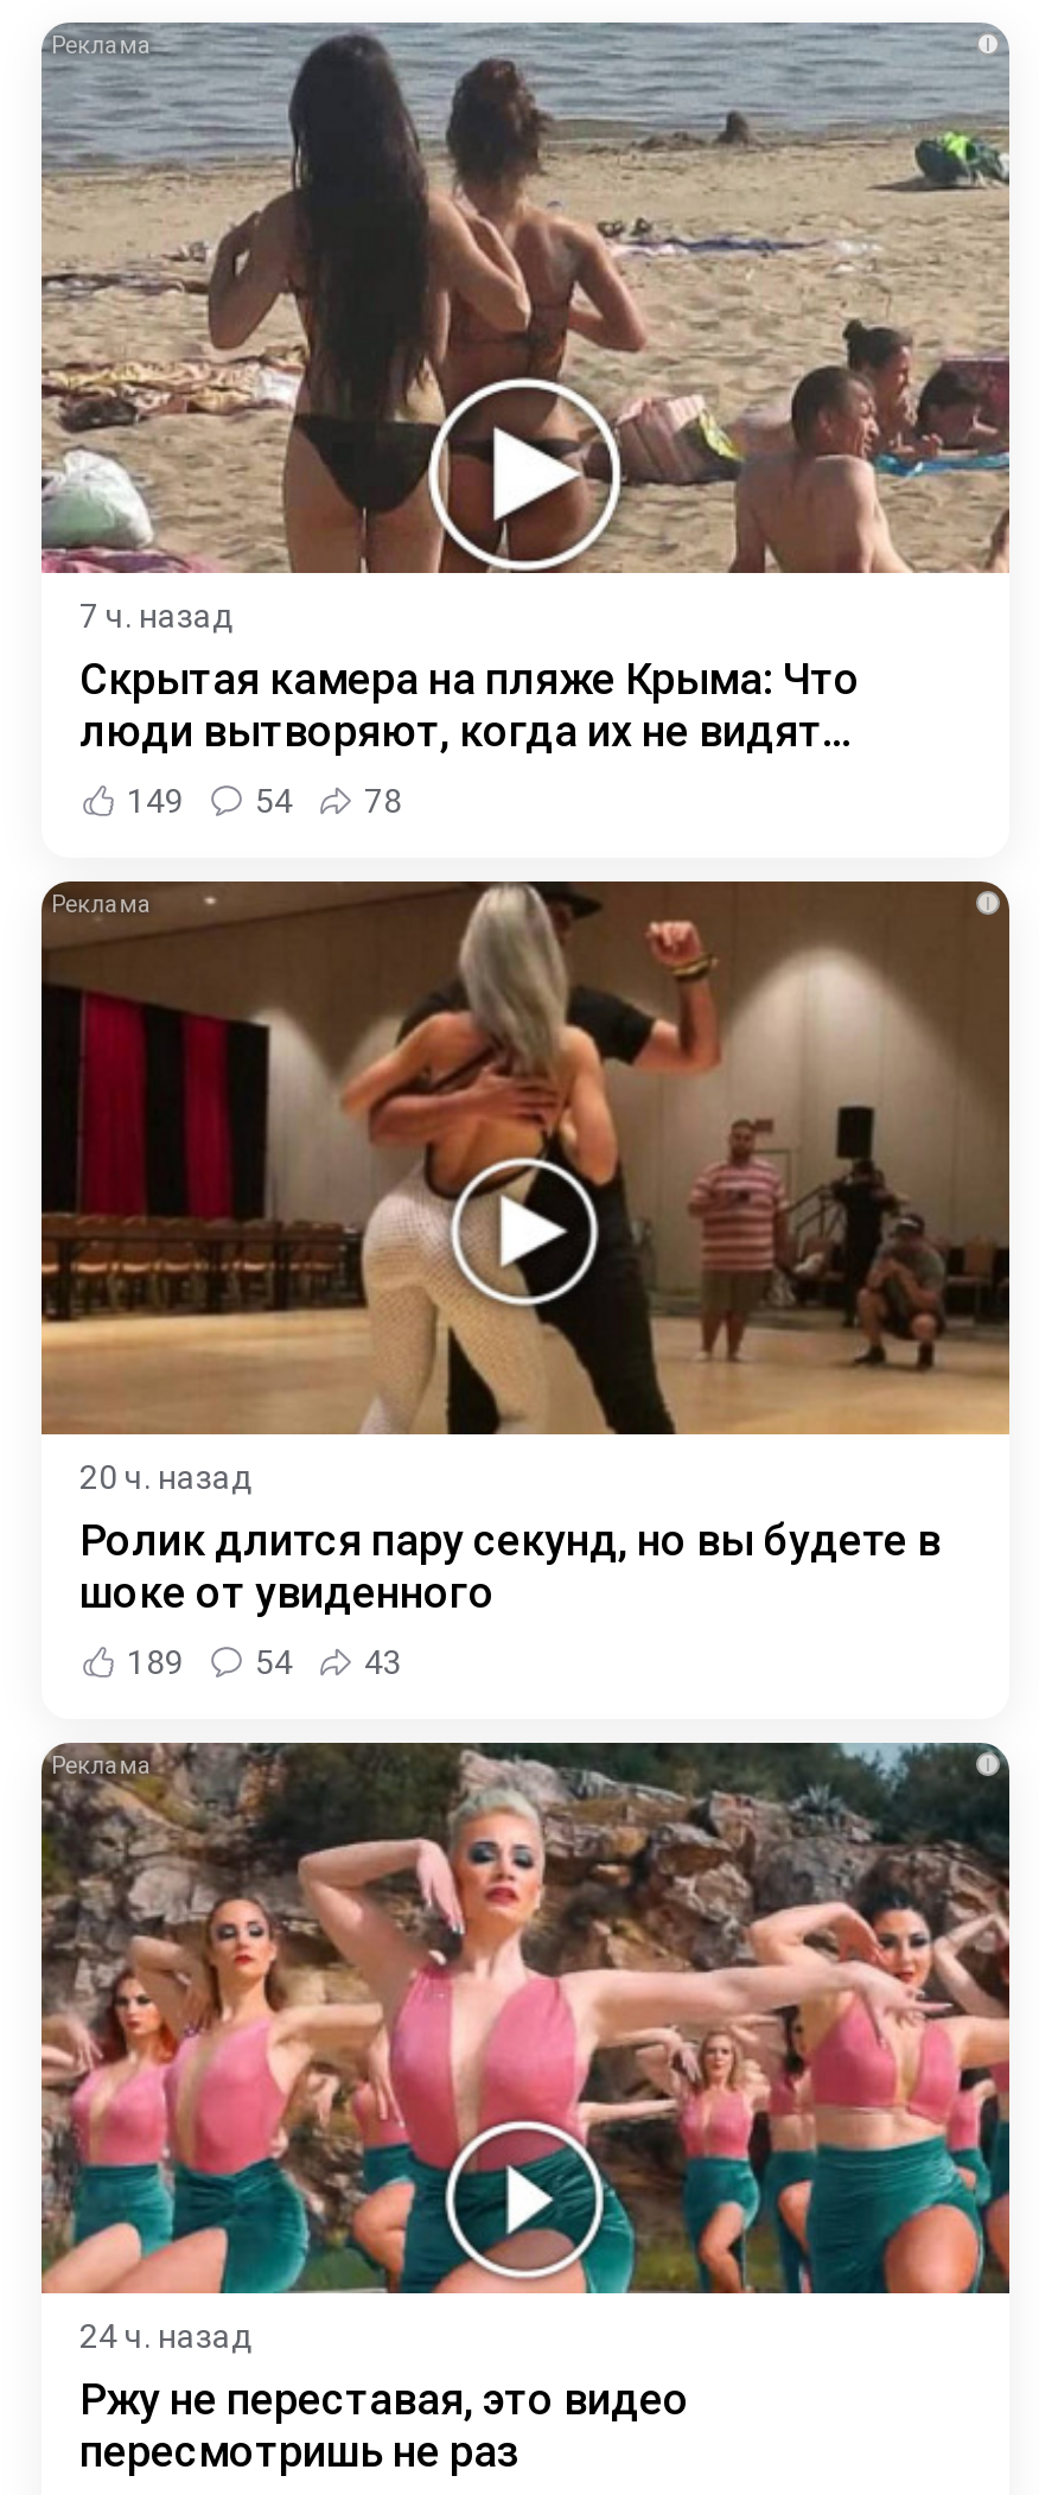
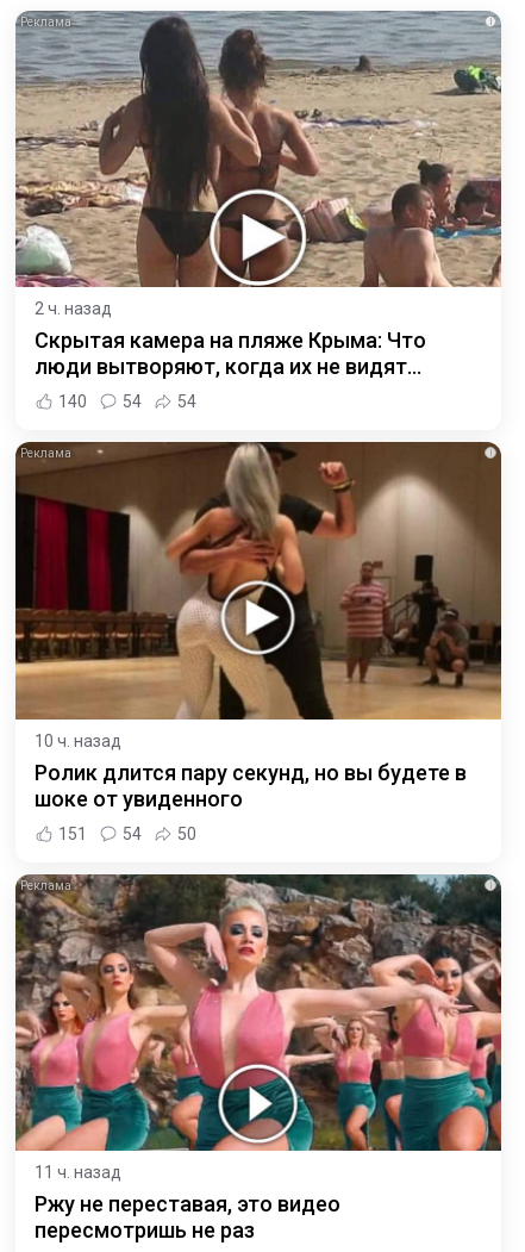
- 7 ч. назад
+ 2 ч. назад

- 149
+ 140

- 78
+ 54

- 20 ч. назад
+ 10 ч. назад

- 189
+ 151

- 43
+ 50

- 24 ч. назад
+ 11 ч. назад
